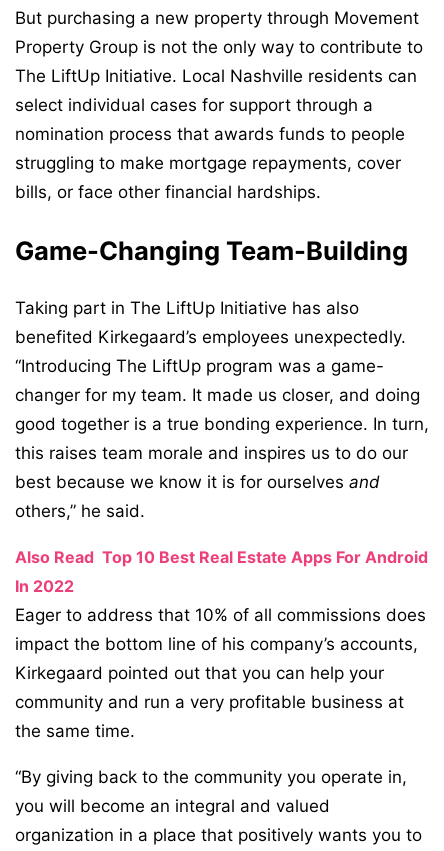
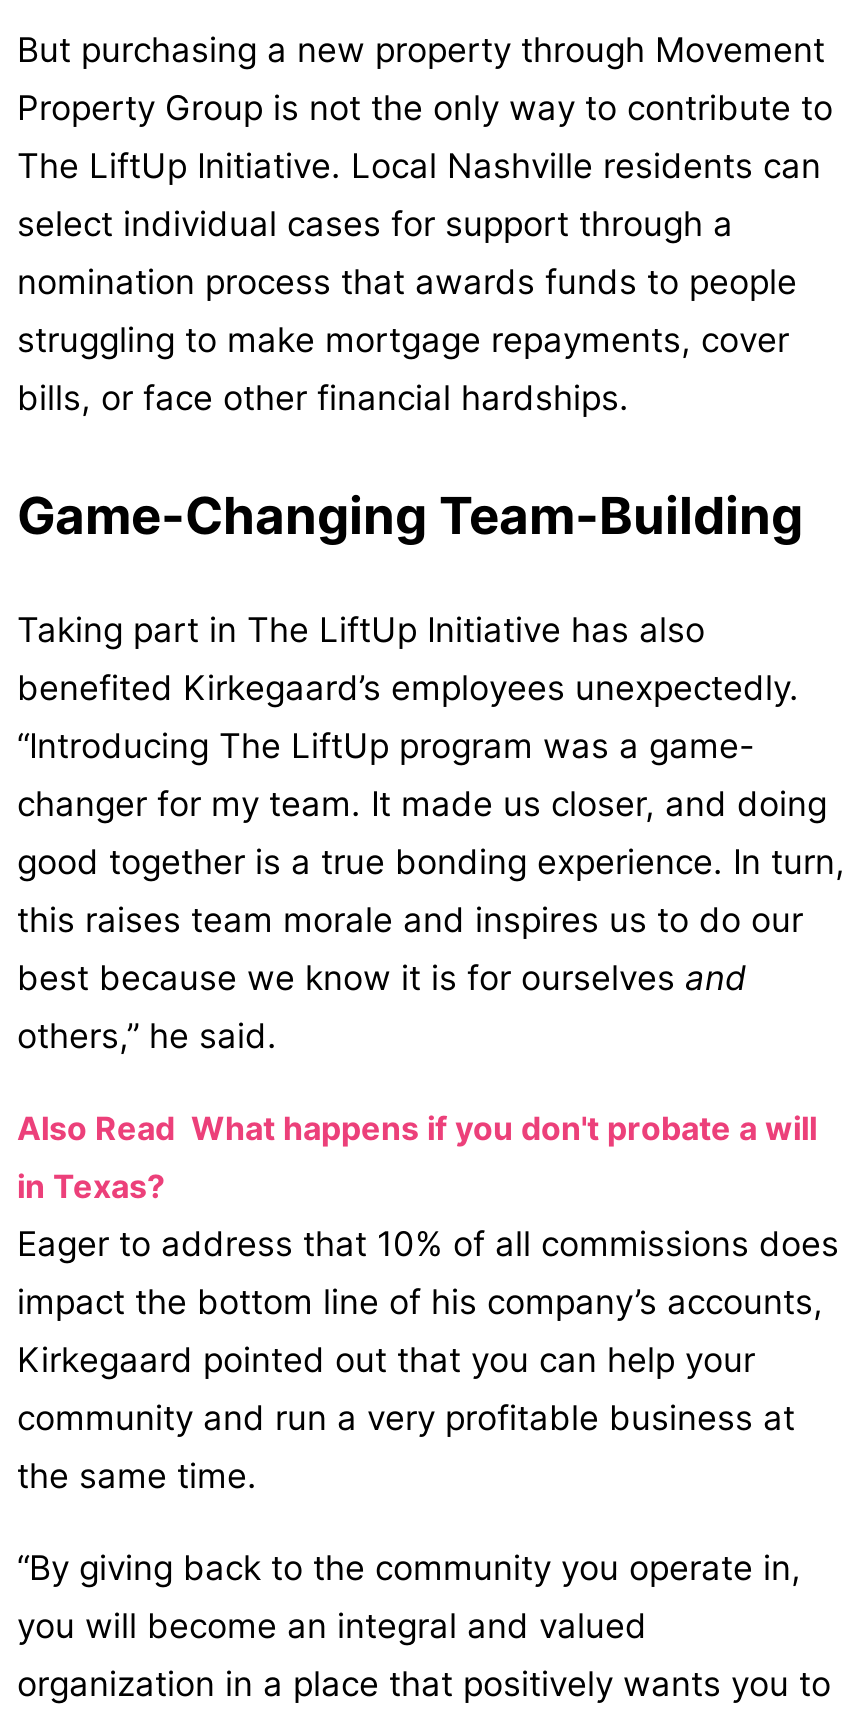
- Also Read Top 10 Best Real Estate Apps For Android
- In 2022
+ Also Read What happens if you don't probate a will
+ in Texas?
